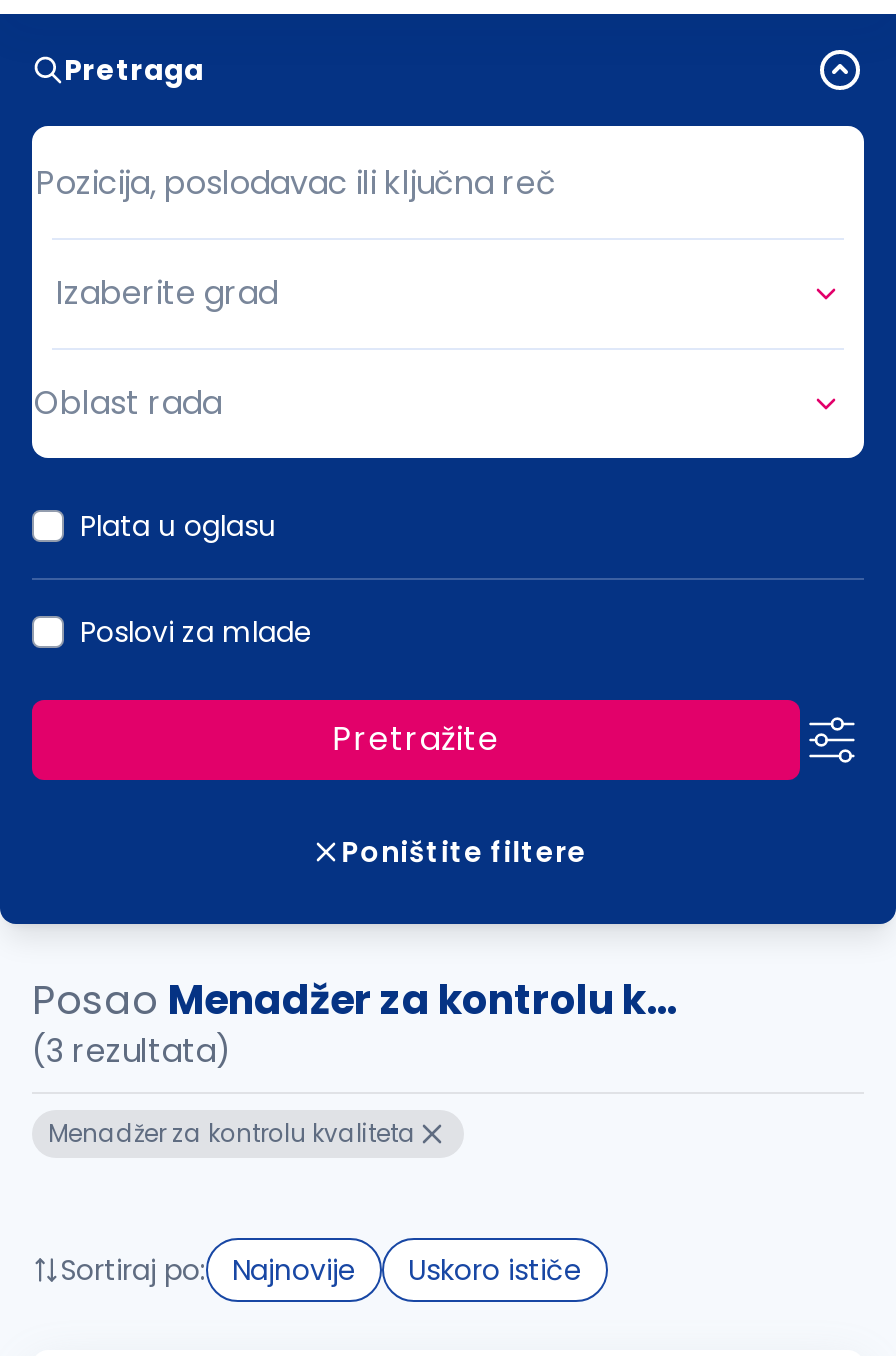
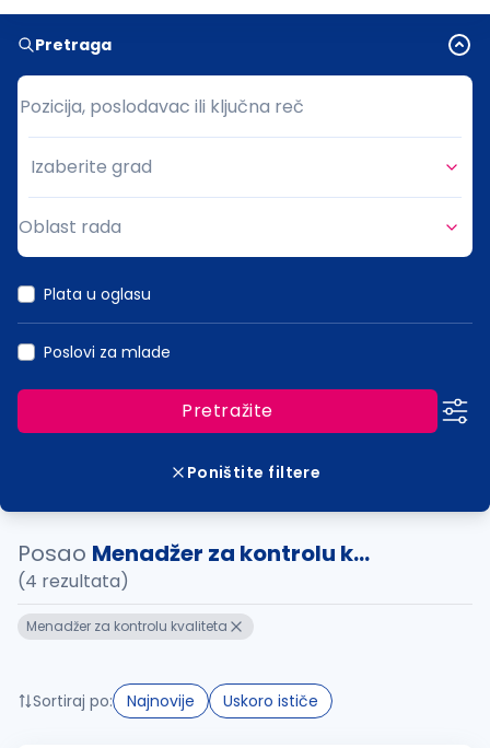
- (3 rezultata)
+ (4 rezultata)
